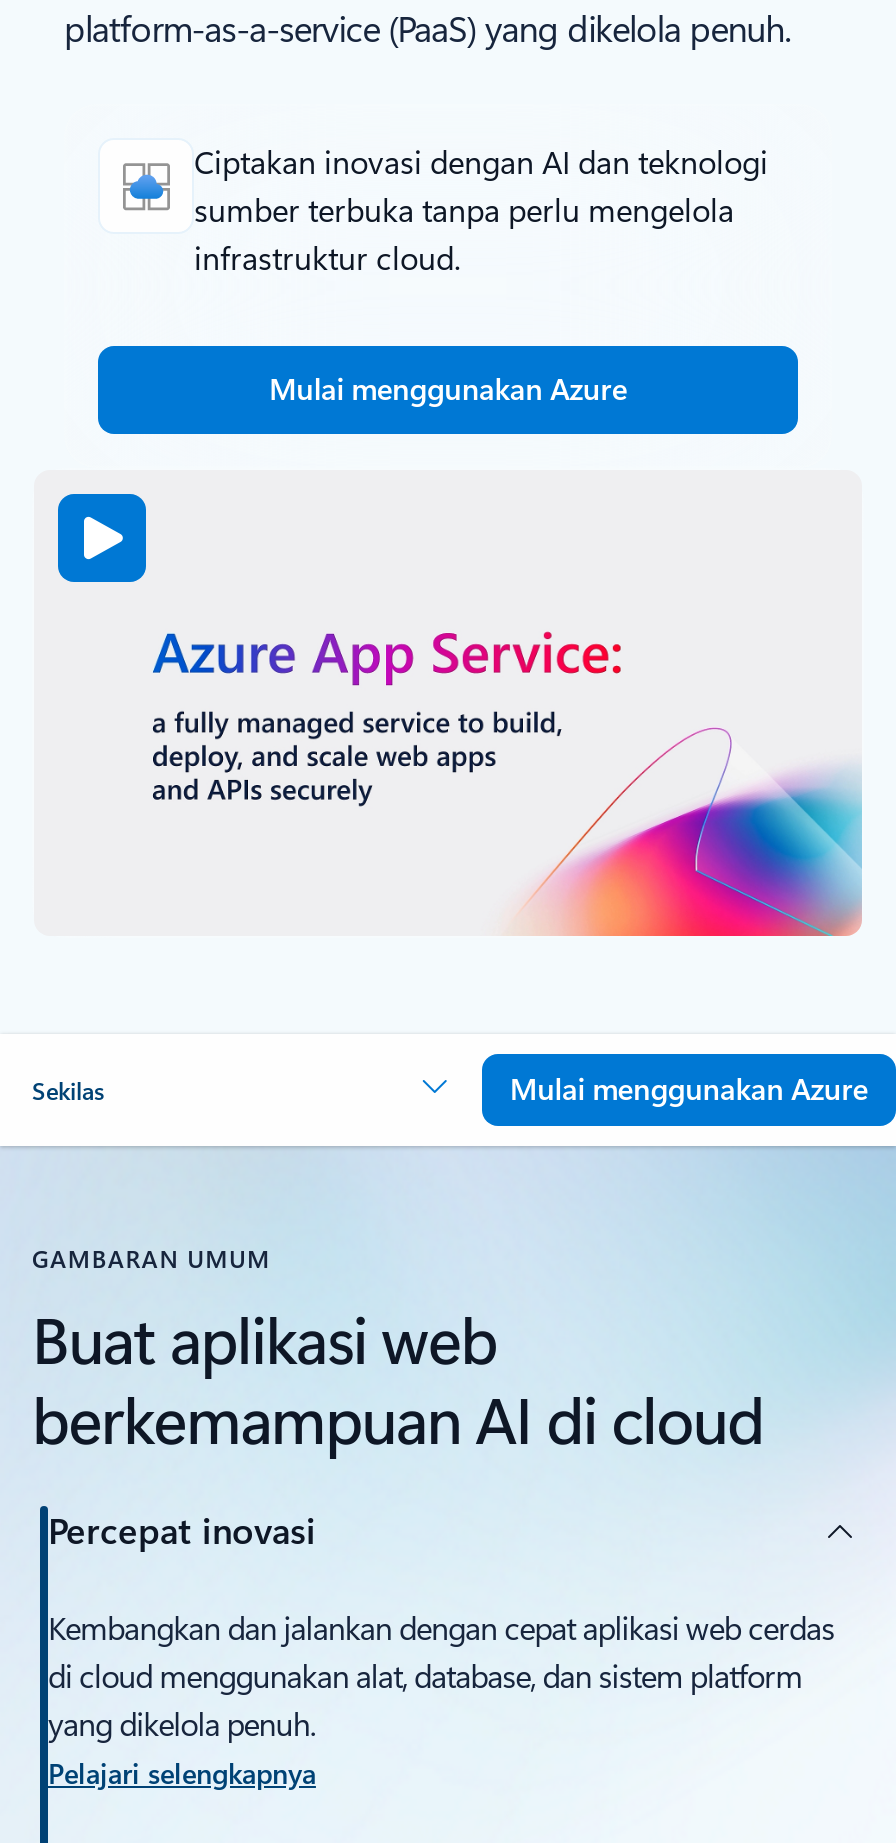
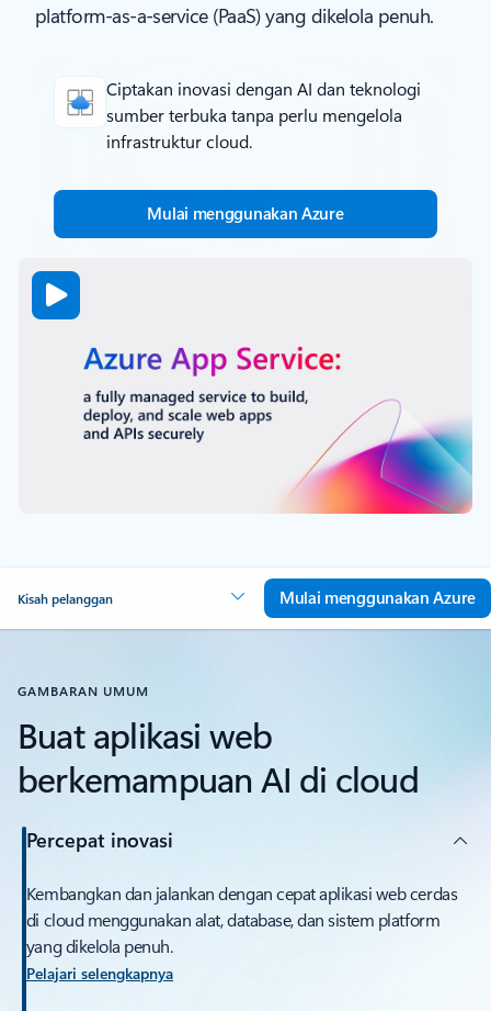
- Sekilas
+ Kisah pelanggan
